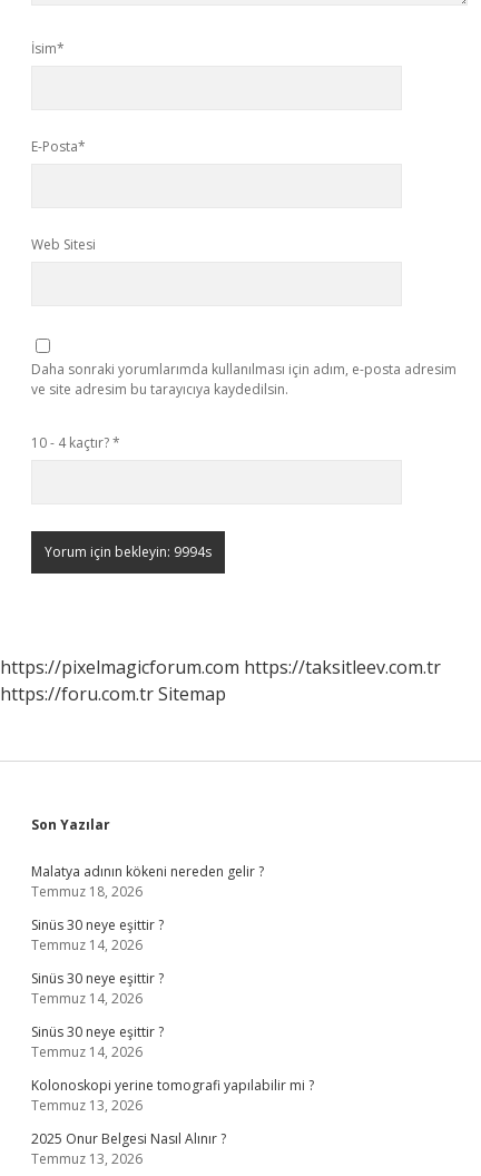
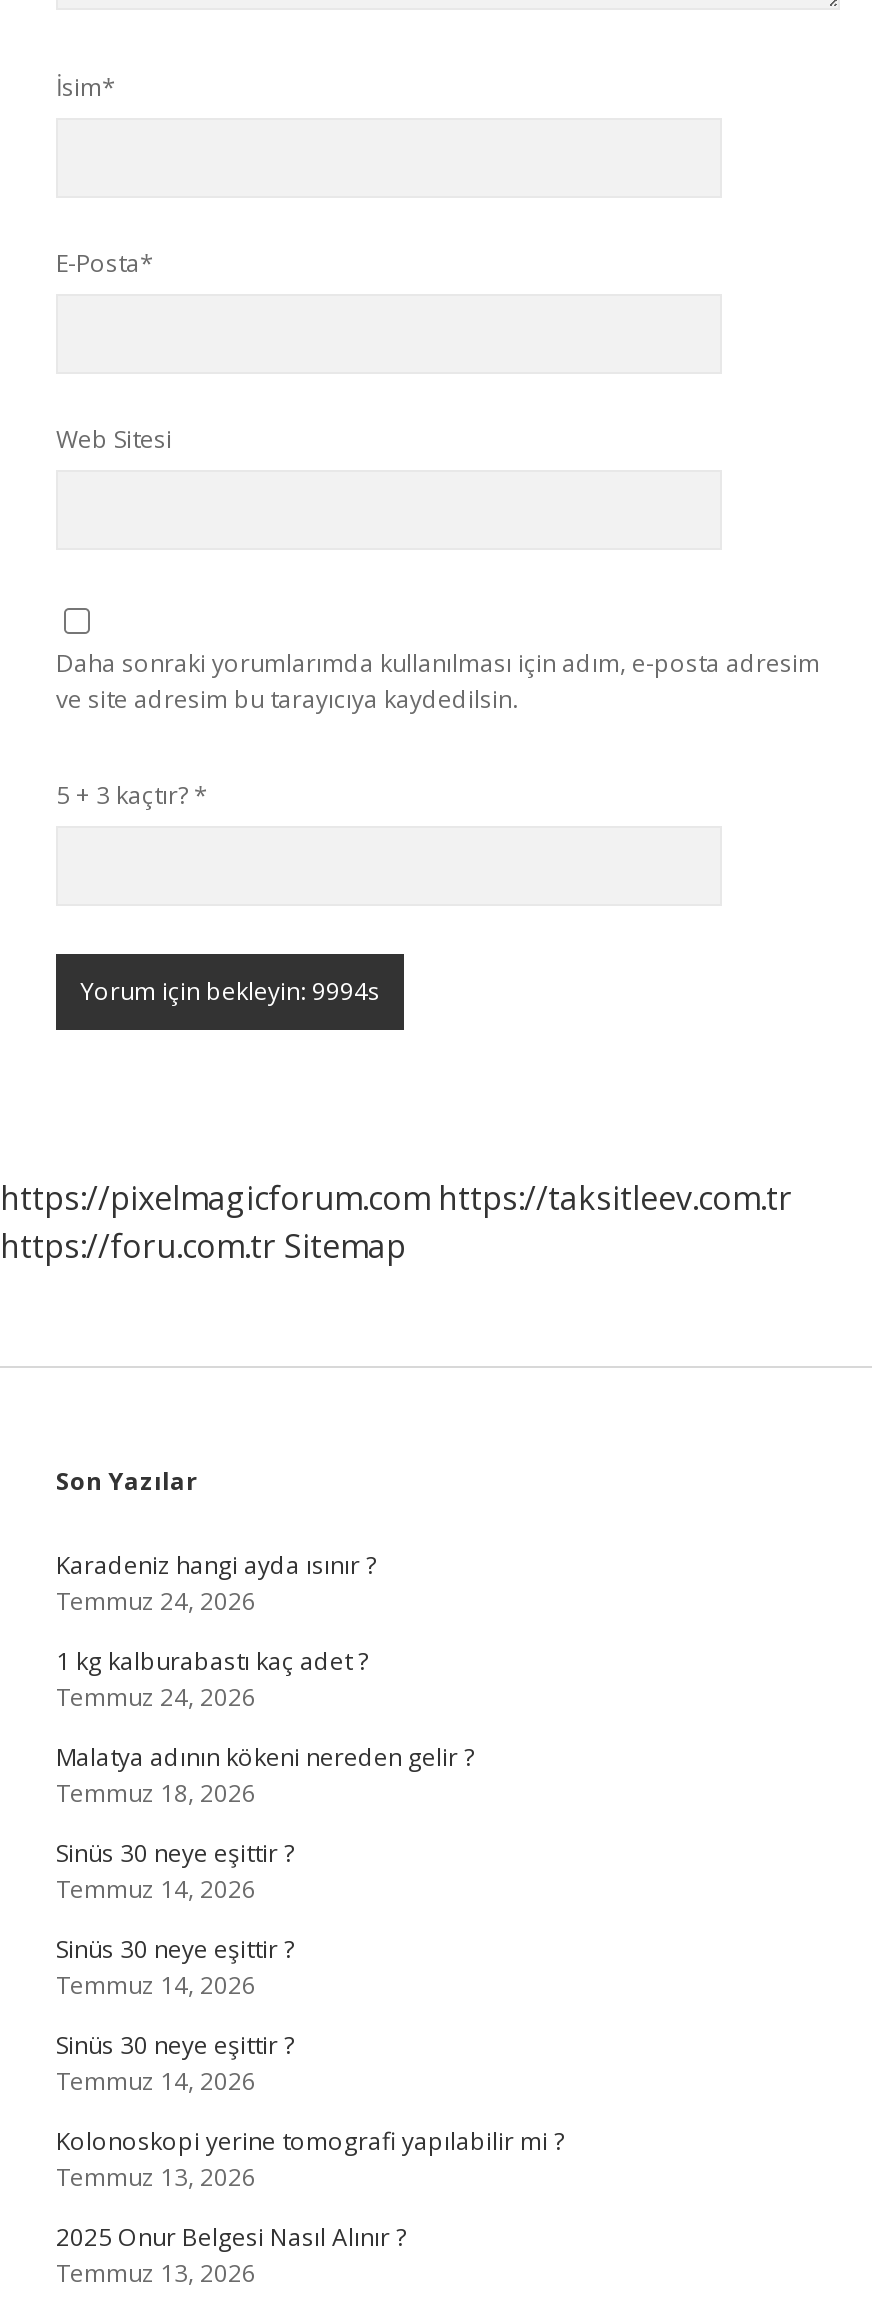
- 10 - 4 kaçtır? *
+ 5 + 3 kaçtır? *

+ Karadeniz hangi ayda ısınır ?
+ Temmuz 24, 2026
+ 1 kg kalburabastı kaç adet ?
+ Temmuz 24, 2026
